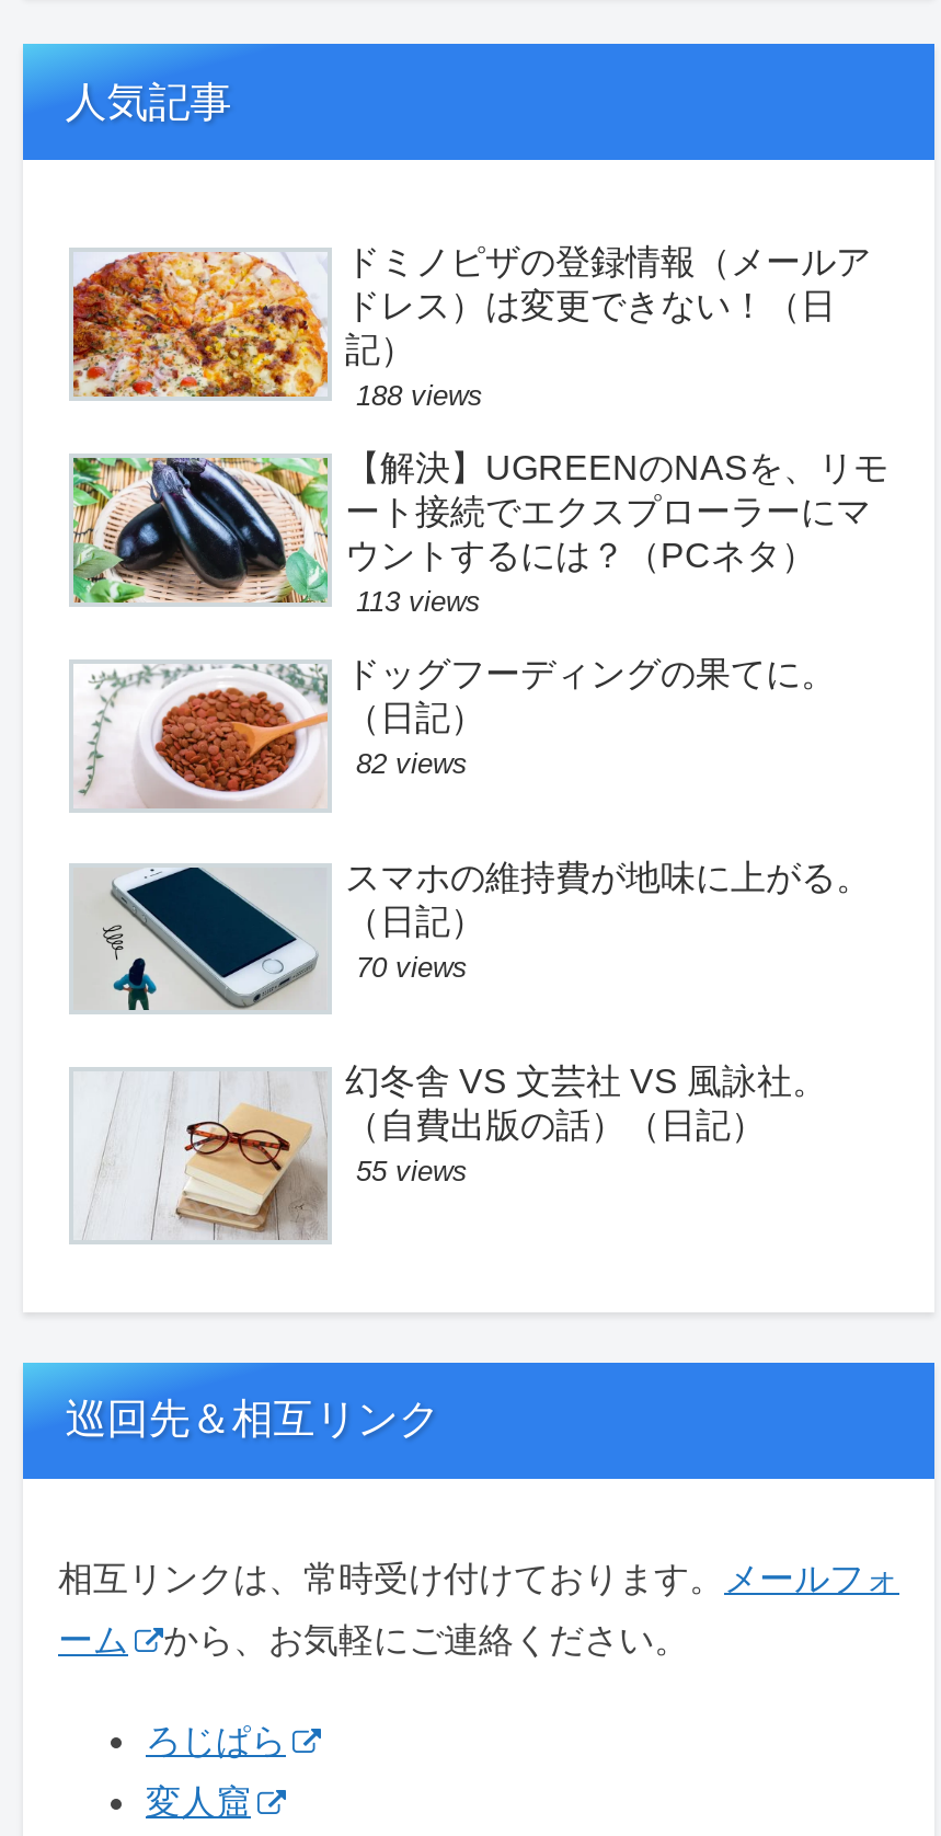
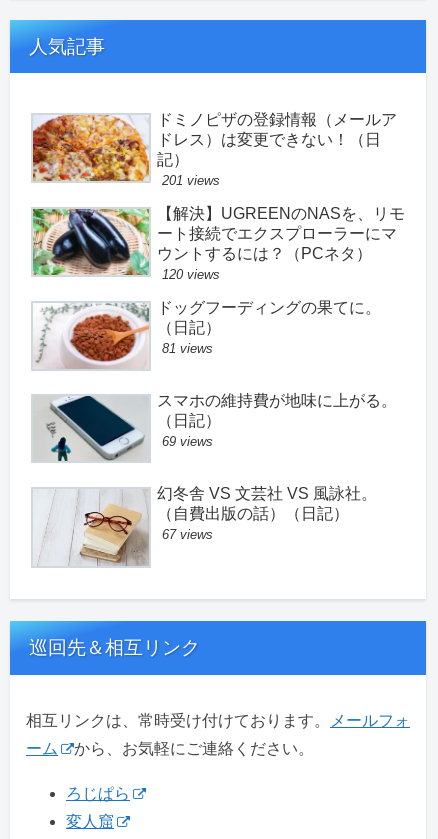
- 188 views
+ 201 views

- 113 views
+ 120 views

- 82 views
+ 81 views

- 70 views
+ 69 views

- 55 views
+ 67 views
